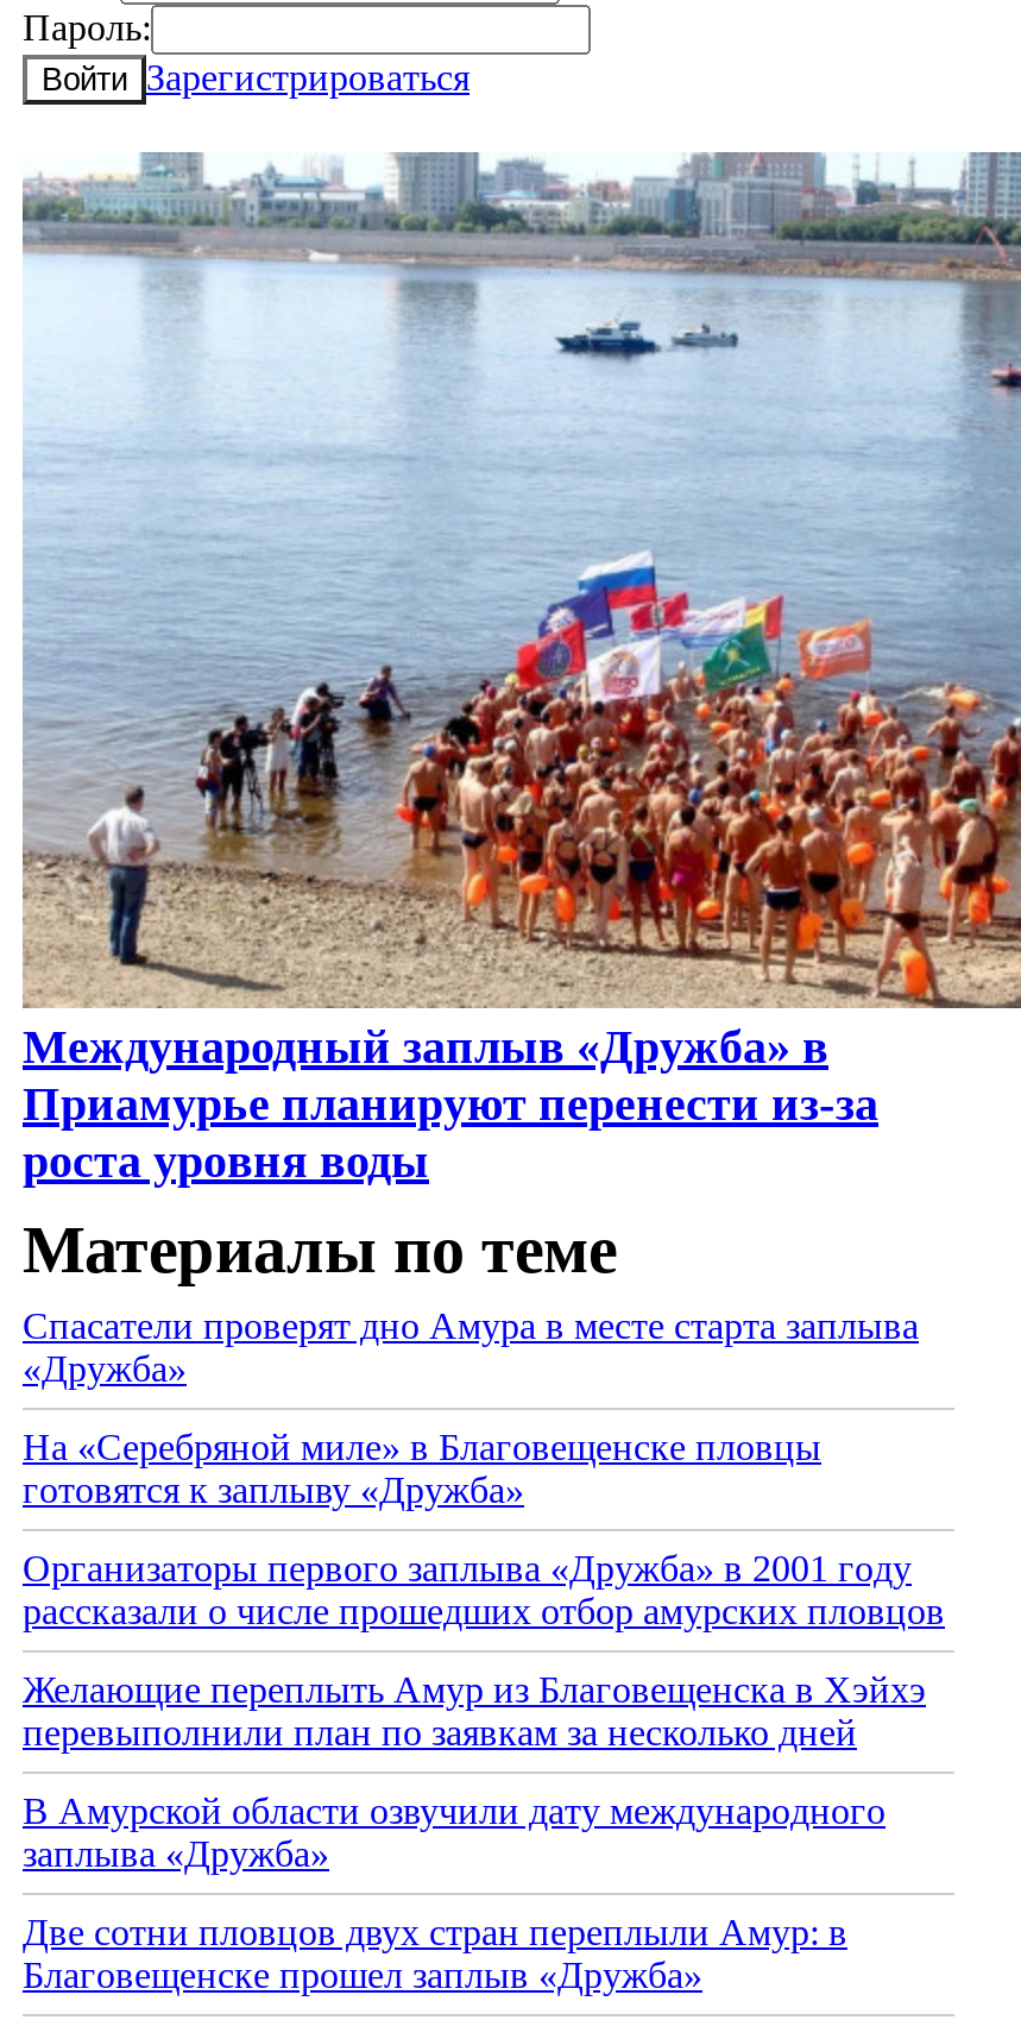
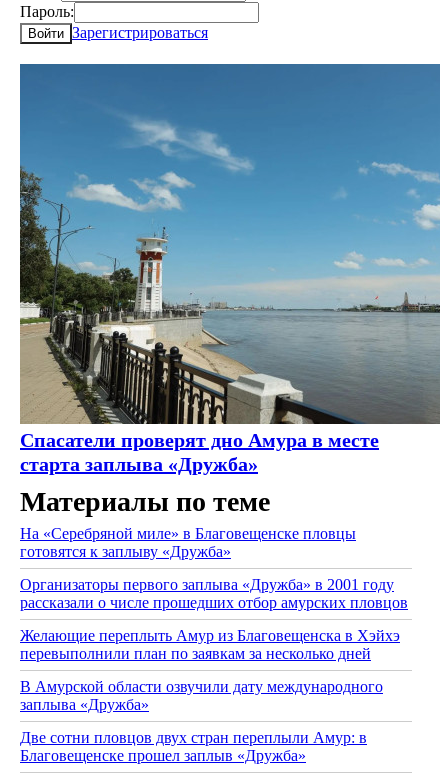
- [image]
- Международный заплыв «Дружба» в
- Приамурье планируют перенести из-за
- роста уровня воды
+ [image]
+ Спасатели проверят дно Амура в месте
+ старта заплыва «Дружба»

- Спасатели проверят дно Амура в месте старта заплыва
- «Дружба»
